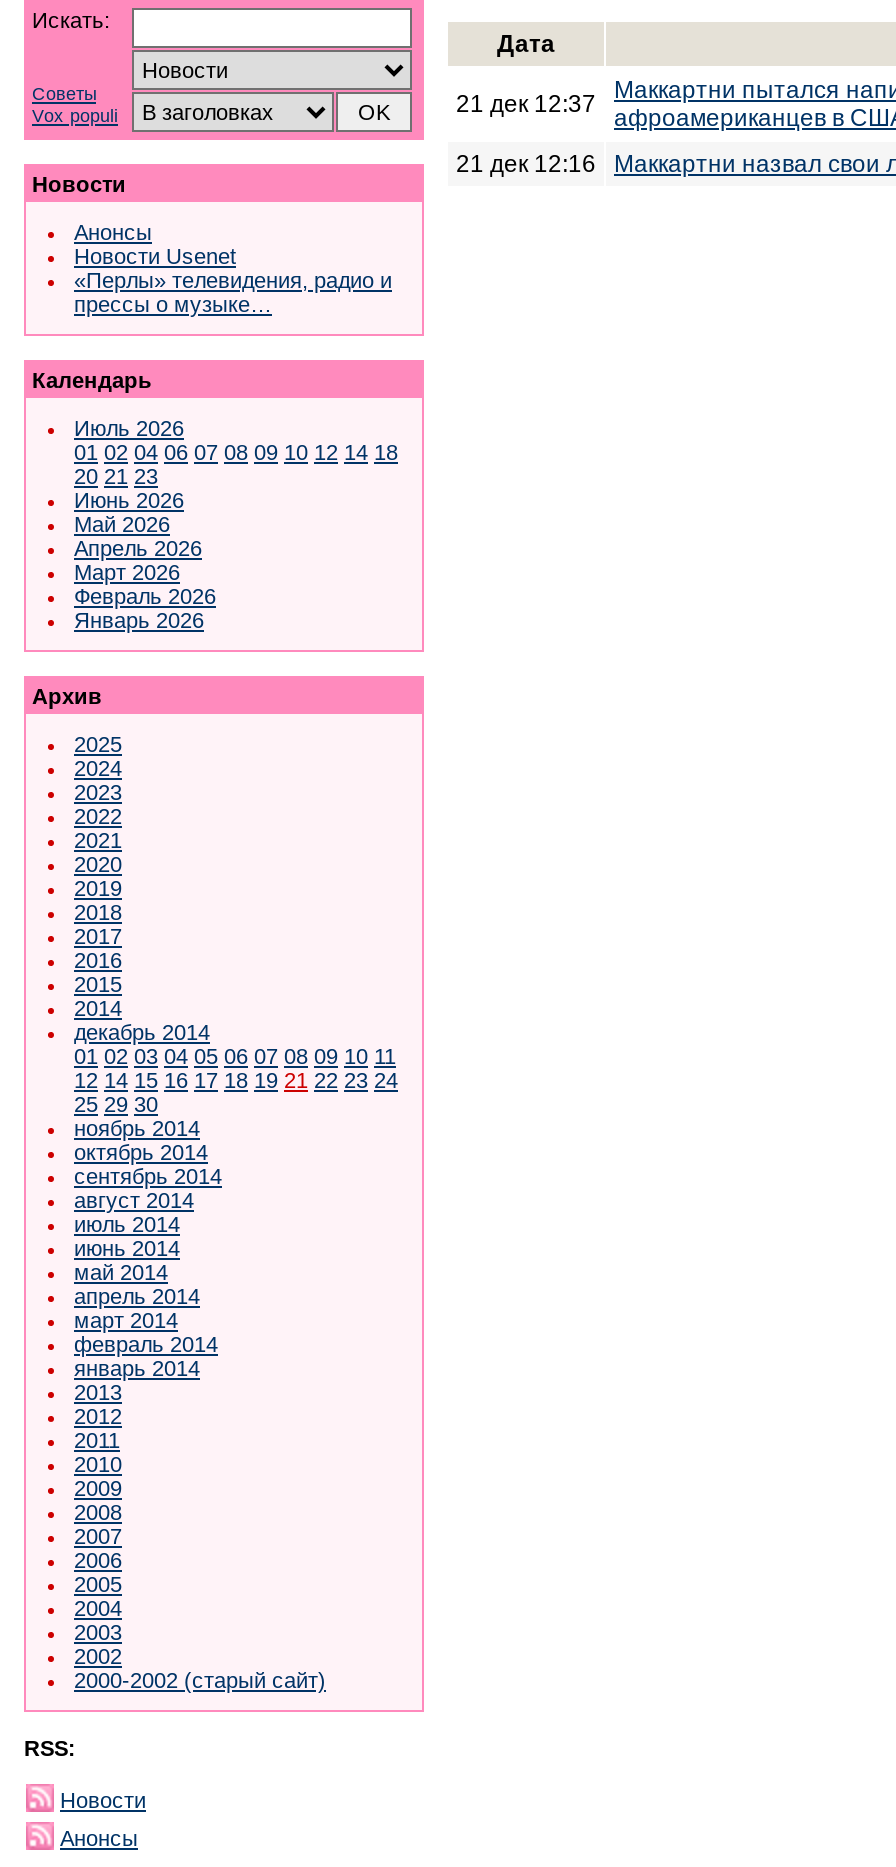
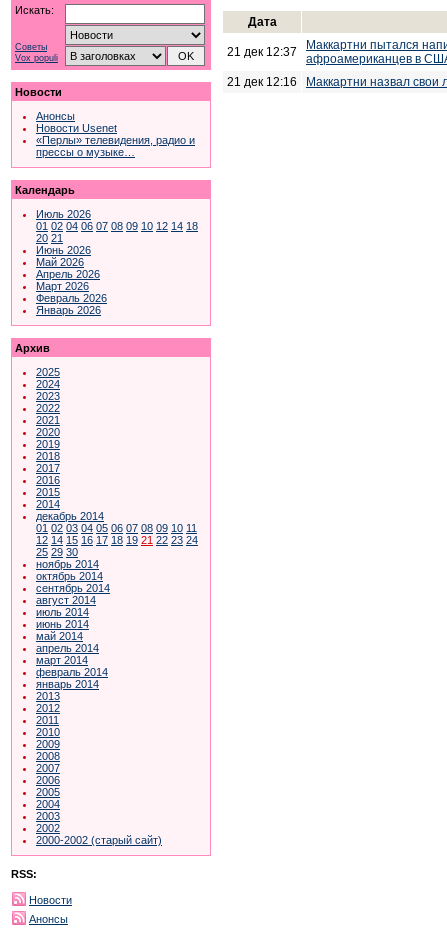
- 20 21 23
+ 20 21
